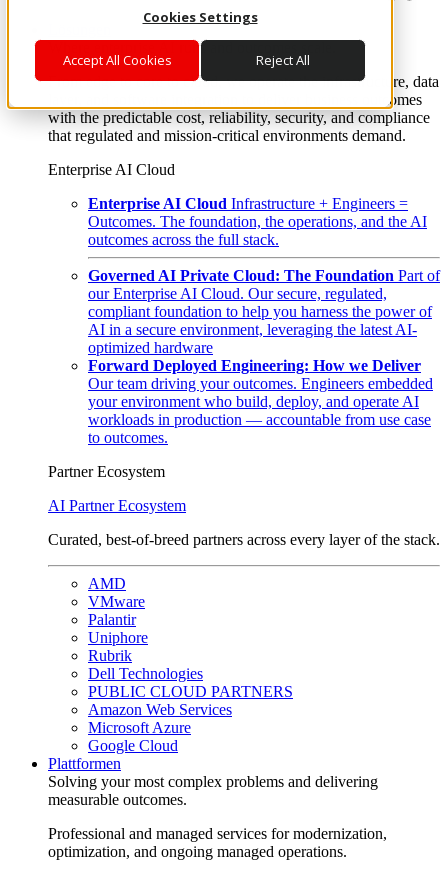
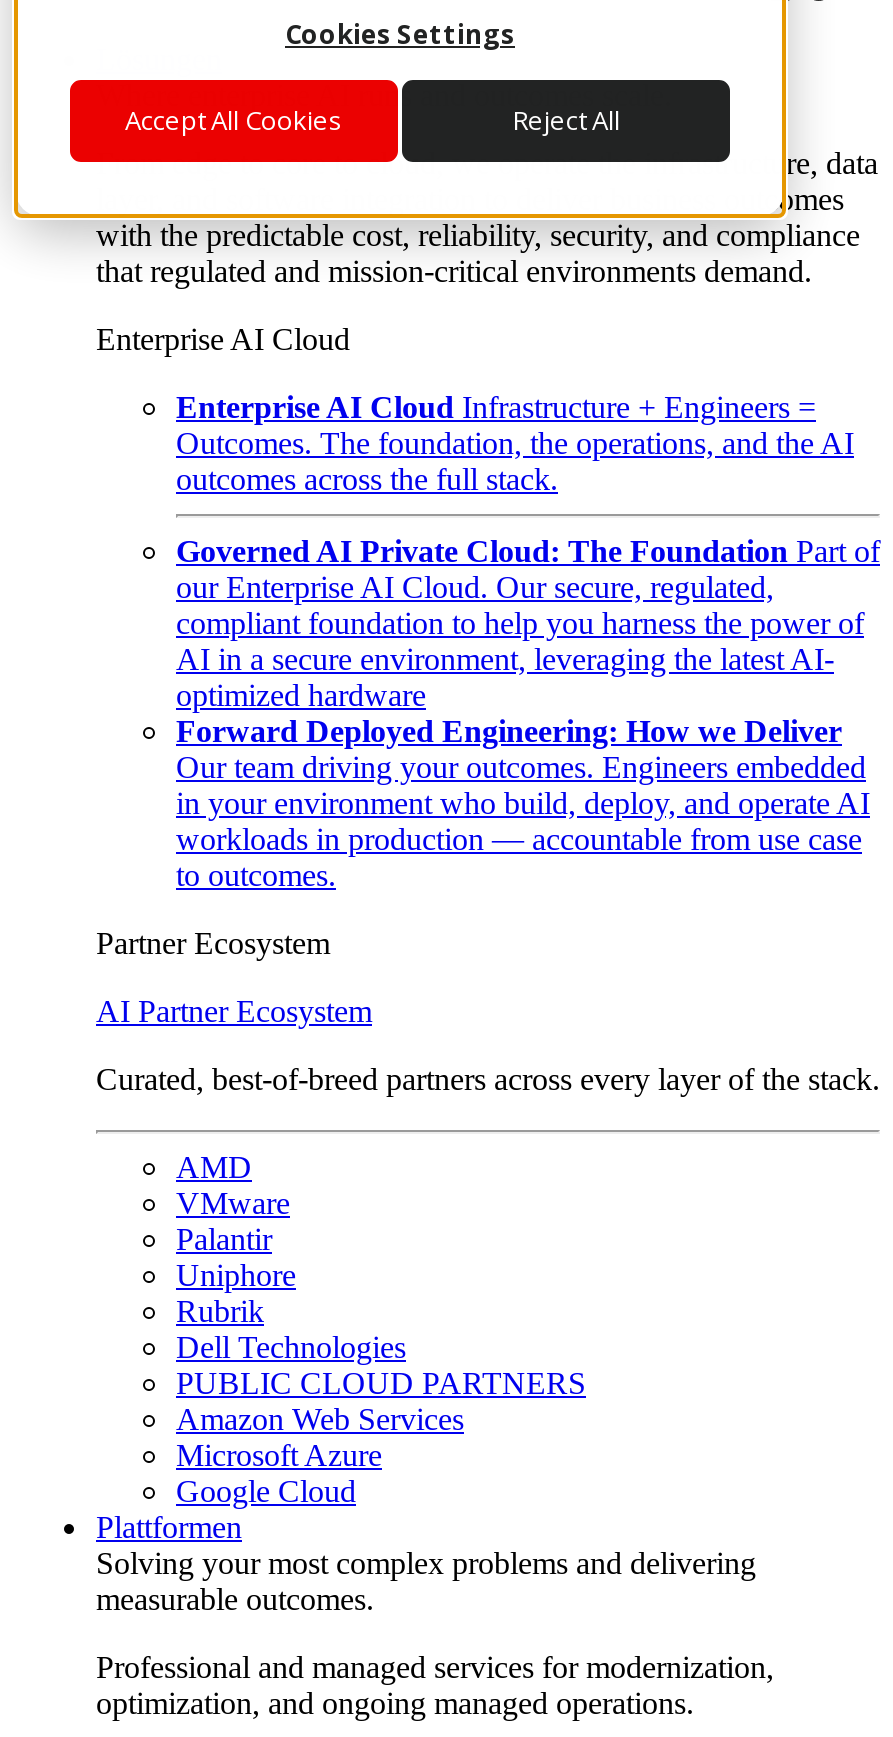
- your environment who build, deploy, and operate AI
+ in your environment who build, deploy, and operate AI
